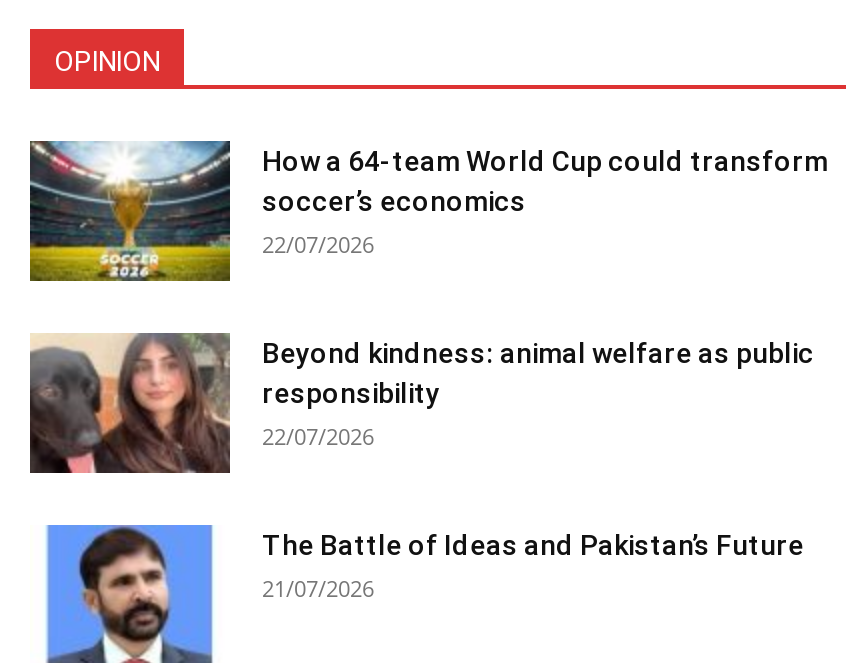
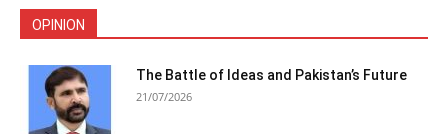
- [image]
- How a 64-team World Cup could transform
- soccer’s economics
- 22/07/2026
- Beyond kindness: animal welfare as public
- responsibility
- 22/07/2026

- [image]
